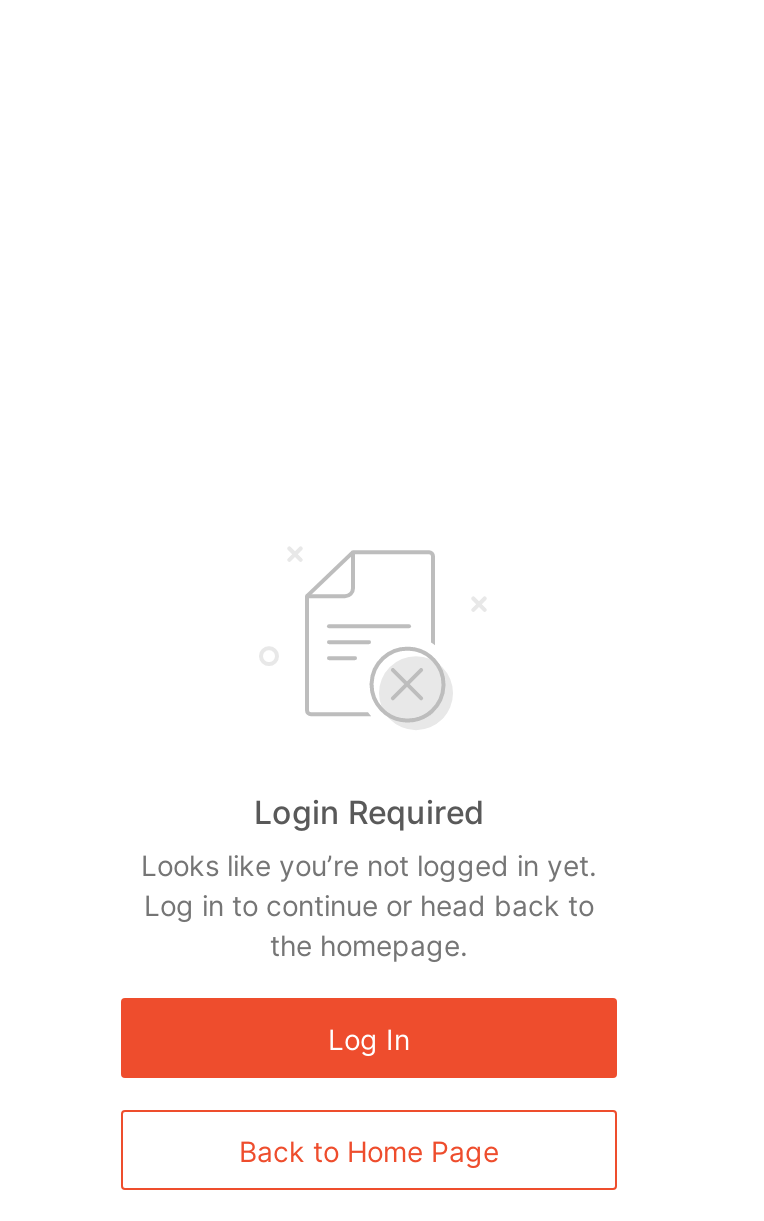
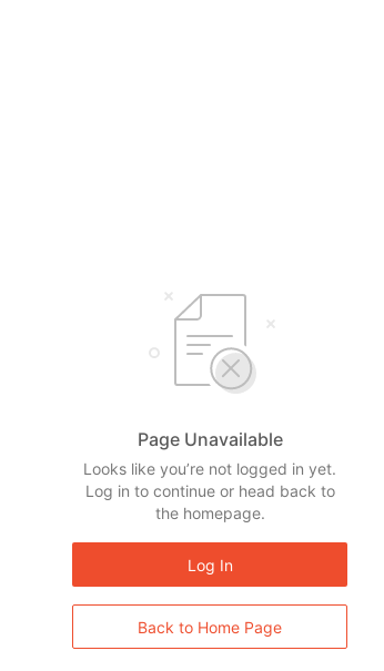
- Login Required
+ Page Unavailable
